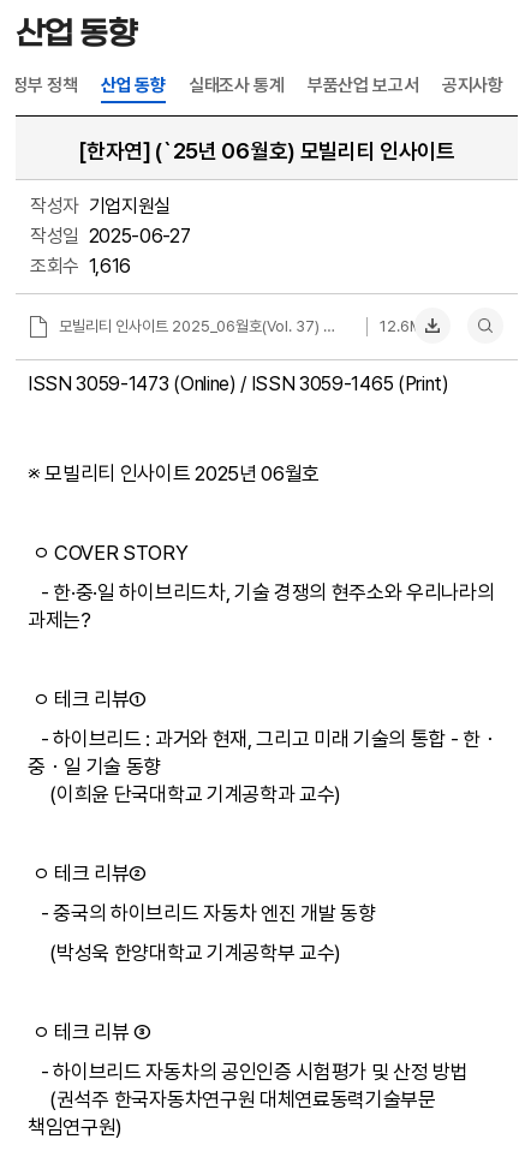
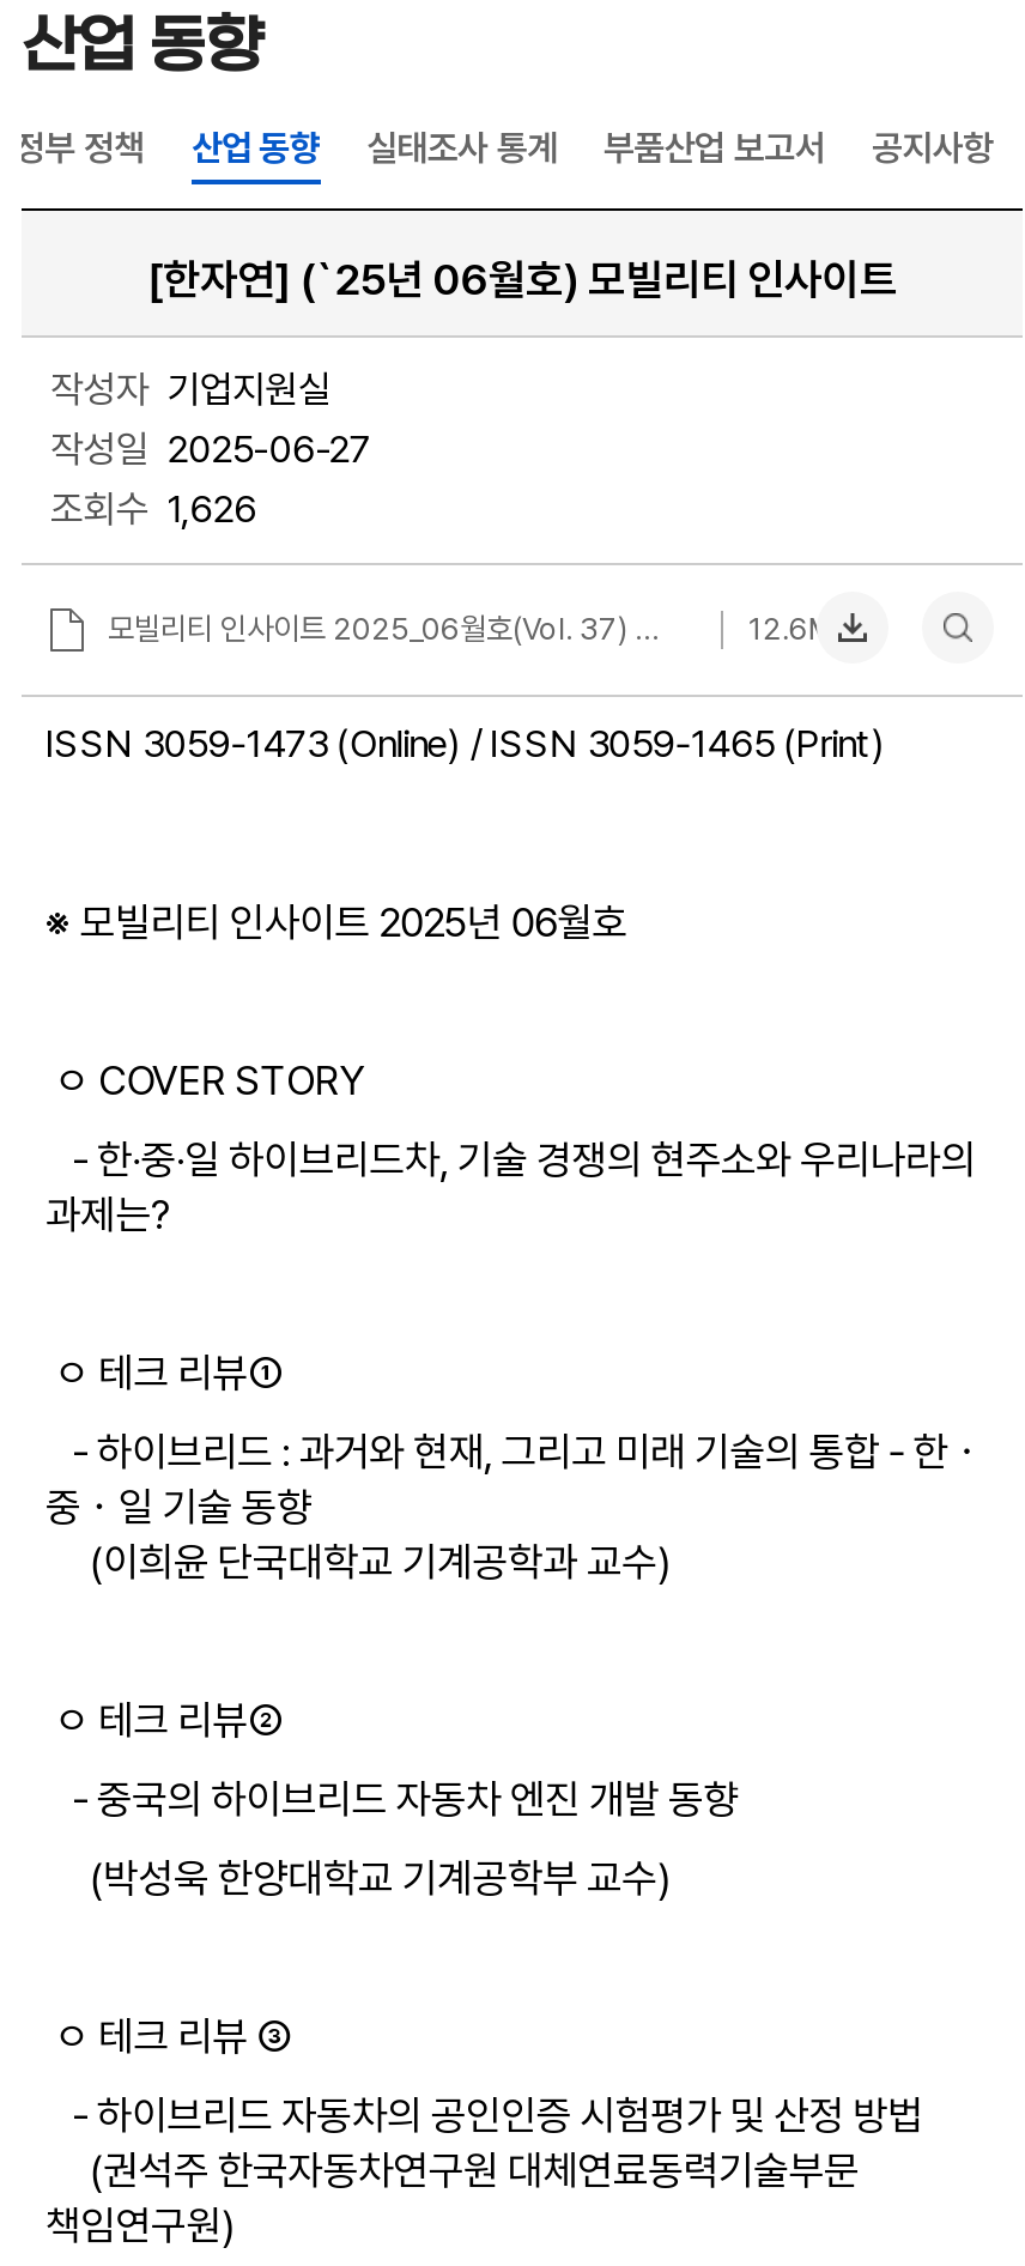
- 조회수 1,616
+ 조회수 1,626
